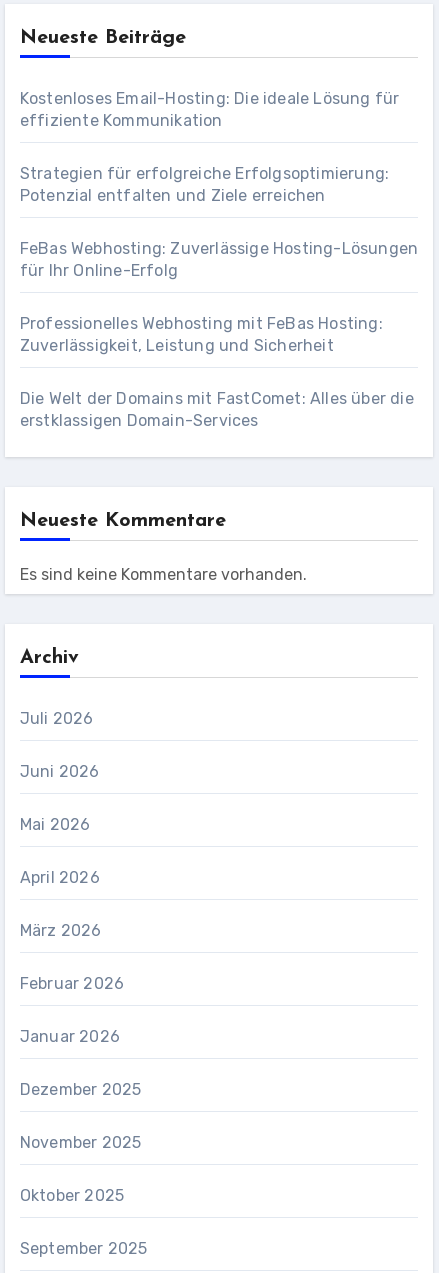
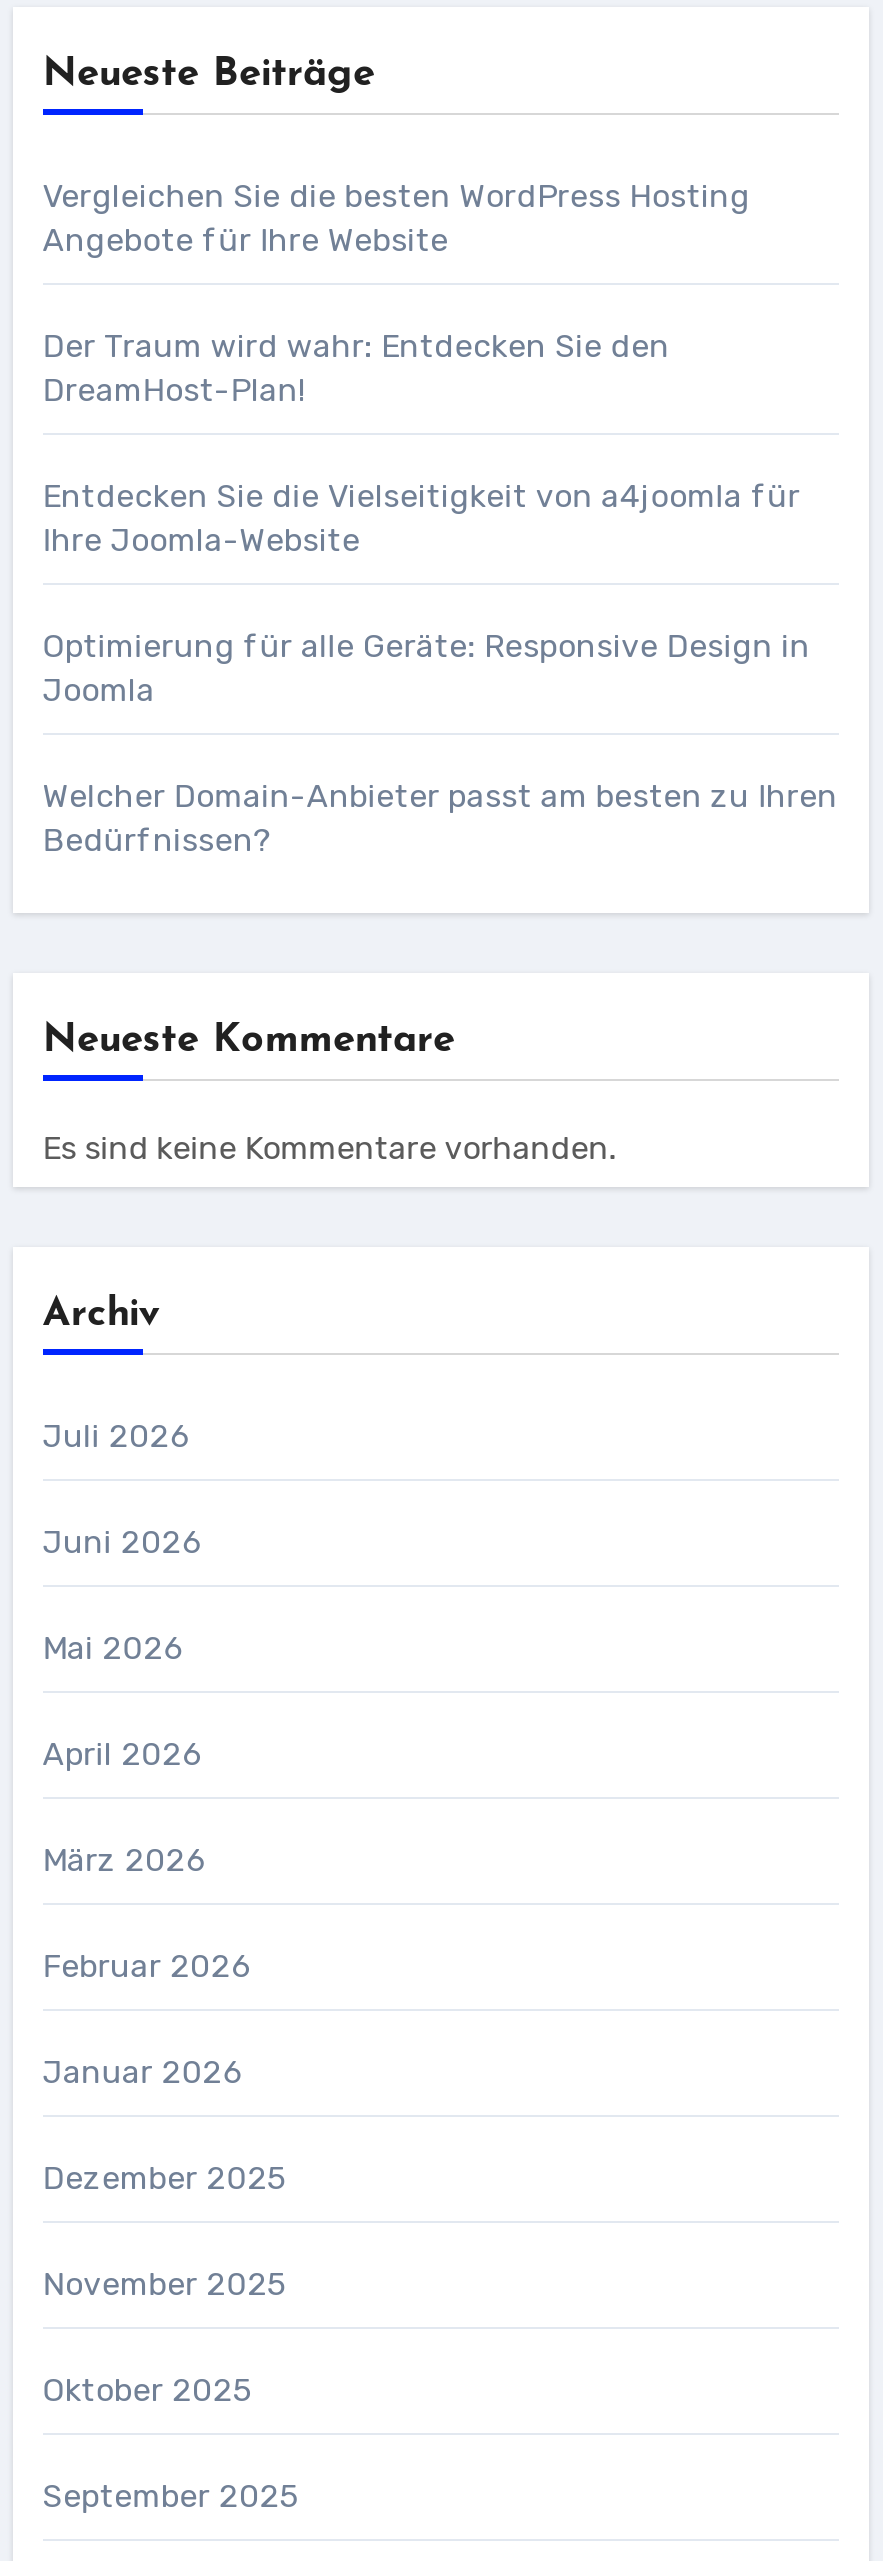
- Kostenloses Email-Hosting: Die ideale Lösung für
- effiziente Kommunikation
+ Vergleichen Sie die besten WordPress Hosting
+ Angebote für Ihre Website

- Strategien für erfolgreiche Erfolgsoptimierung:
- Potenzial entfalten und Ziele erreichen
+ Der Traum wird wahr: Entdecken Sie den
+ DreamHost-Plan!

- FeBas Webhosting: Zuverlässige Hosting-Lösungen
- für Ihr Online-Erfolg
+ Entdecken Sie die Vielseitigkeit von a4joomla für
+ Ihre Joomla-Website

- Professionelles Webhosting mit FeBas Hosting:
- Zuverlässigkeit, Leistung und Sicherheit
+ Optimierung für alle Geräte: Responsive Design in
+ Joomla

- Die Welt der Domains mit FastComet: Alles über die
- erstklassigen Domain-Services
+ Welcher Domain-Anbieter passt am besten zu Ihren
+ Bedürfnissen?
